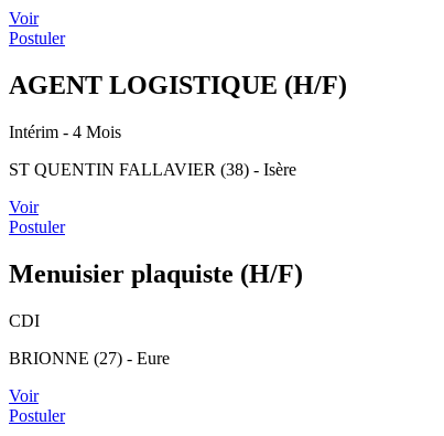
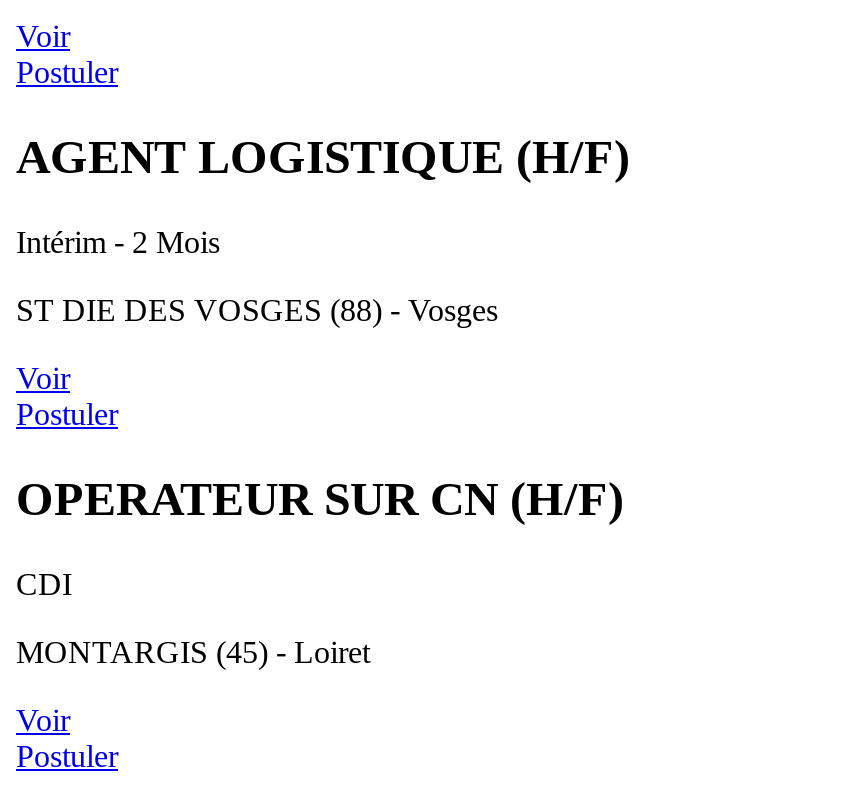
- Intérim - 4 Mois
+ Intérim - 2 Mois

- ST QUENTIN FALLAVIER (38) - Isère
+ ST DIE DES VOSGES (88) - Vosges

- Menuisier plaquiste (H/F)
+ OPERATEUR SUR CN (H/F)

- BRIONNE (27) - Eure
+ MONTARGIS (45) - Loiret
